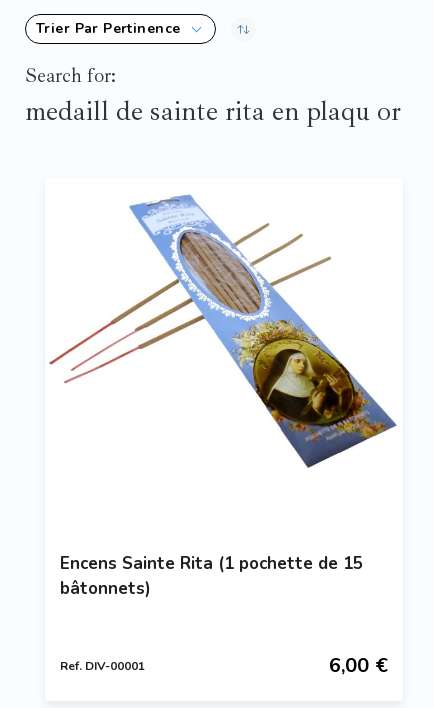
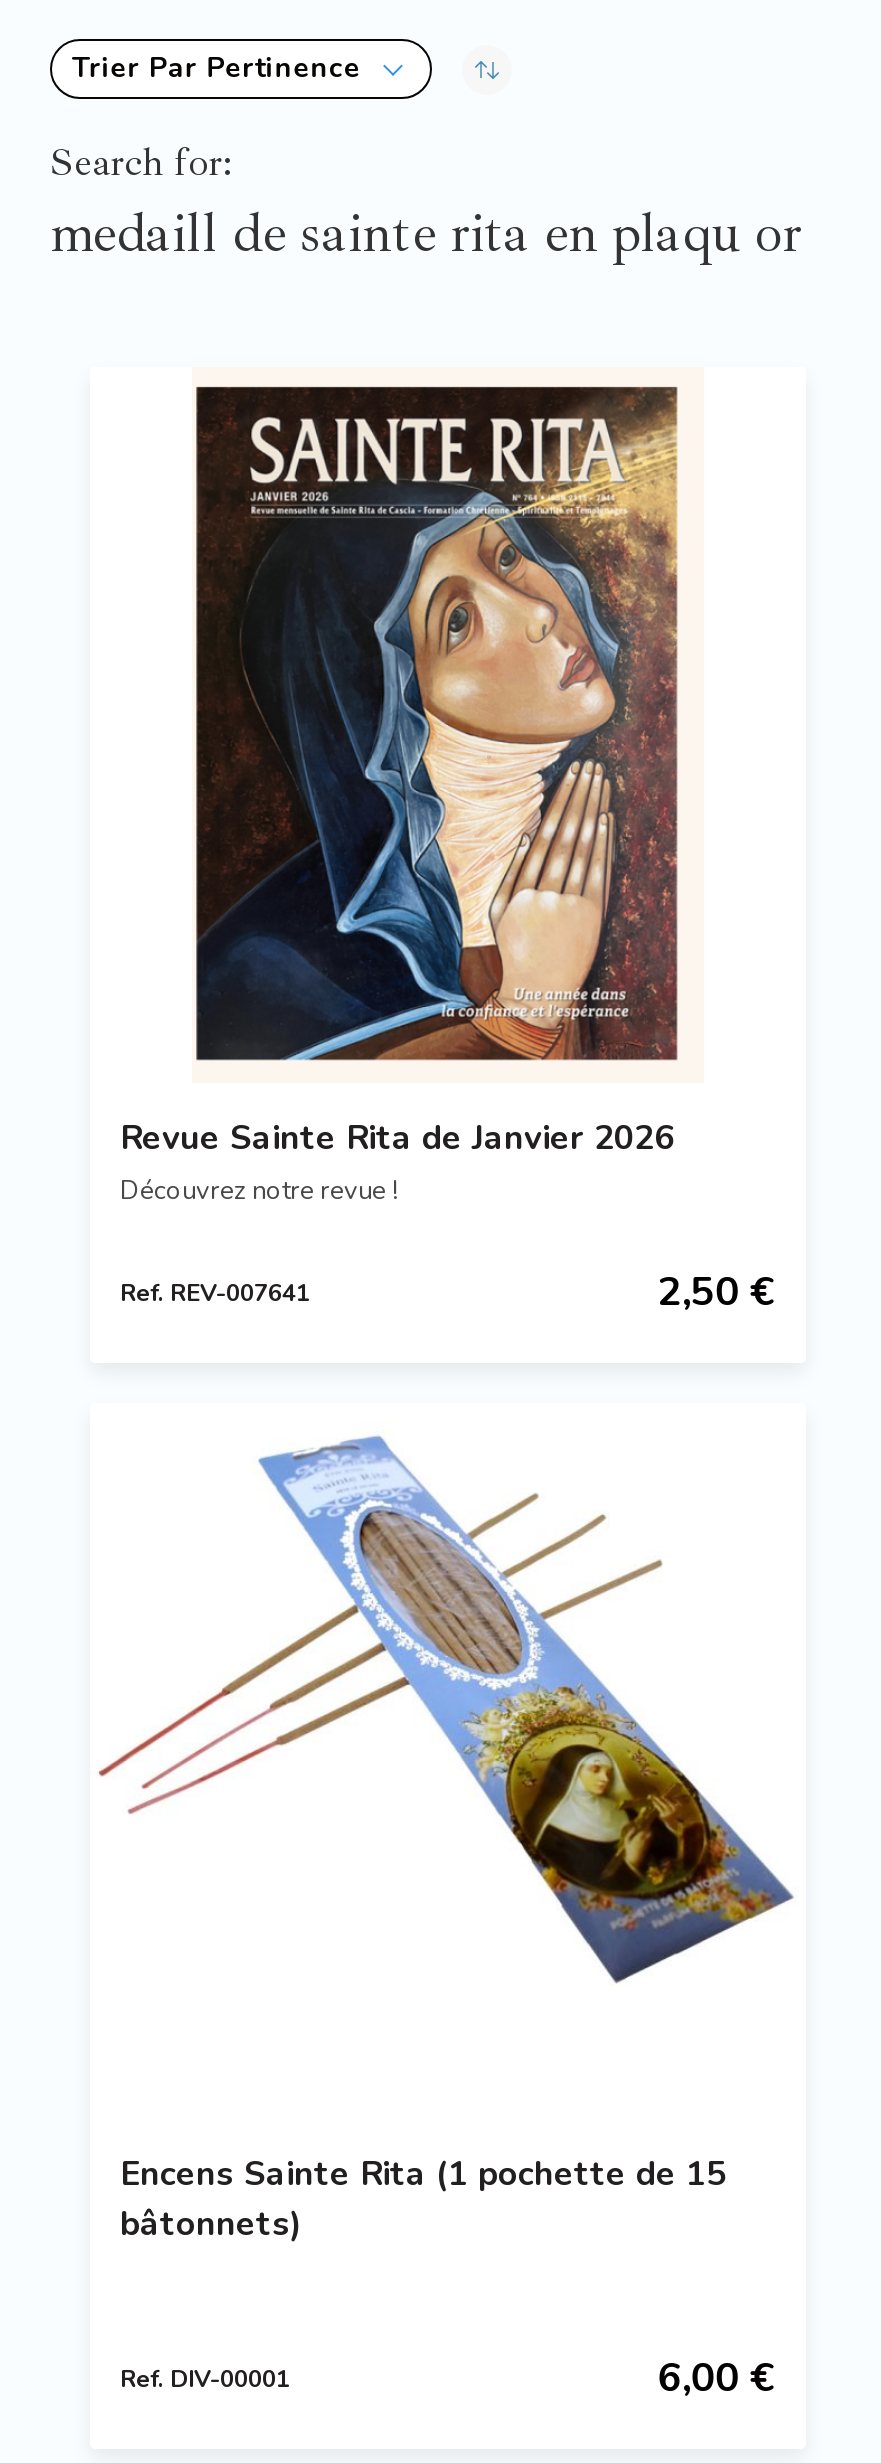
+ [image]
+ Revue Sainte Rita de Janvier 2026
+ Découvrez notre revue !
+ Ref. REV-007641
+ 2,50 €
